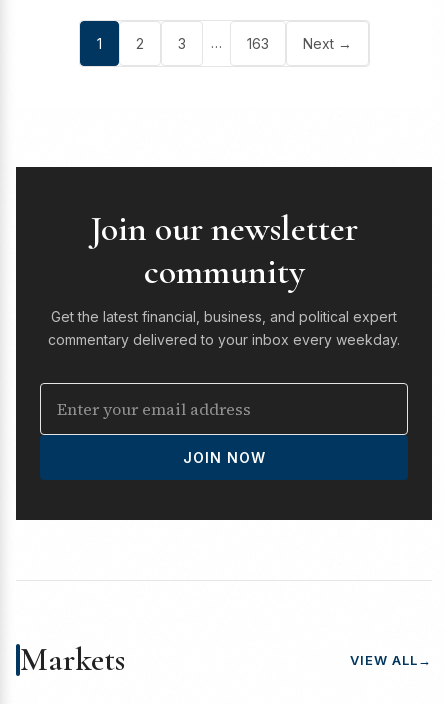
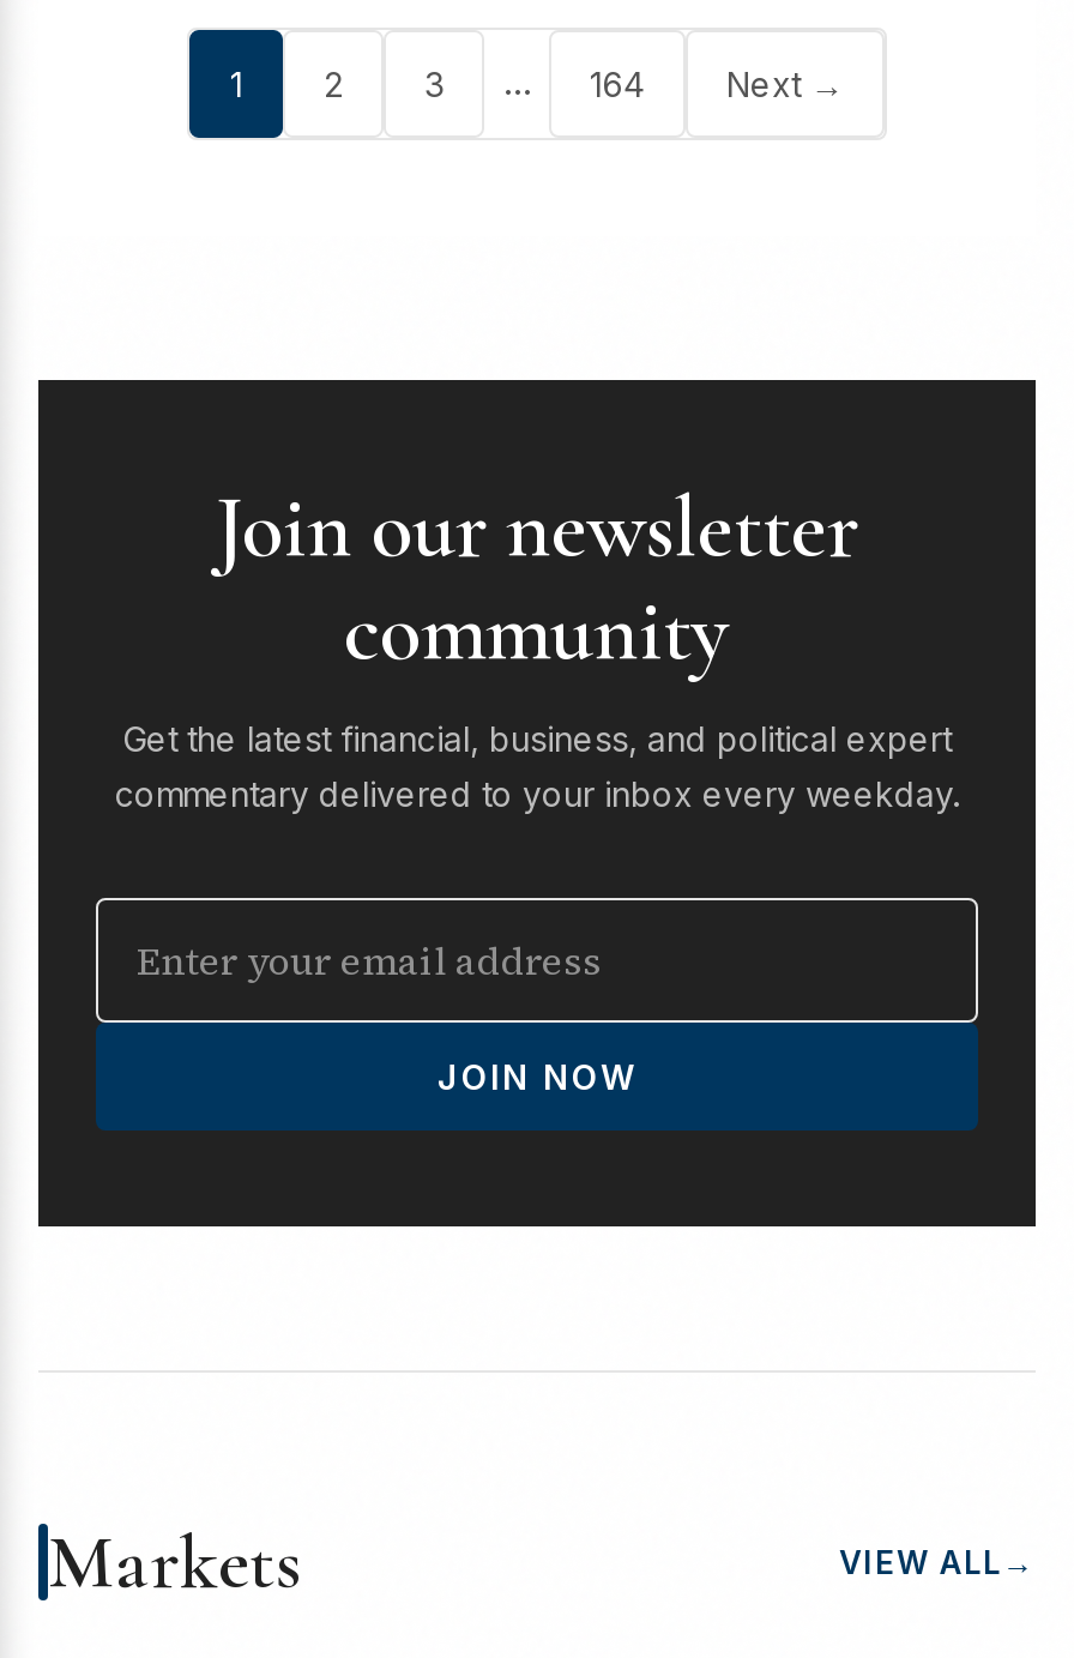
- 163
+ 164
